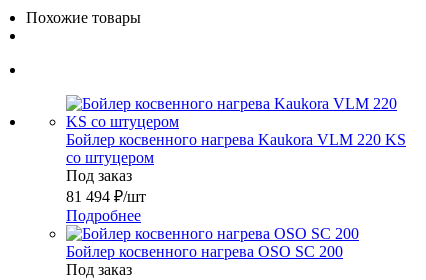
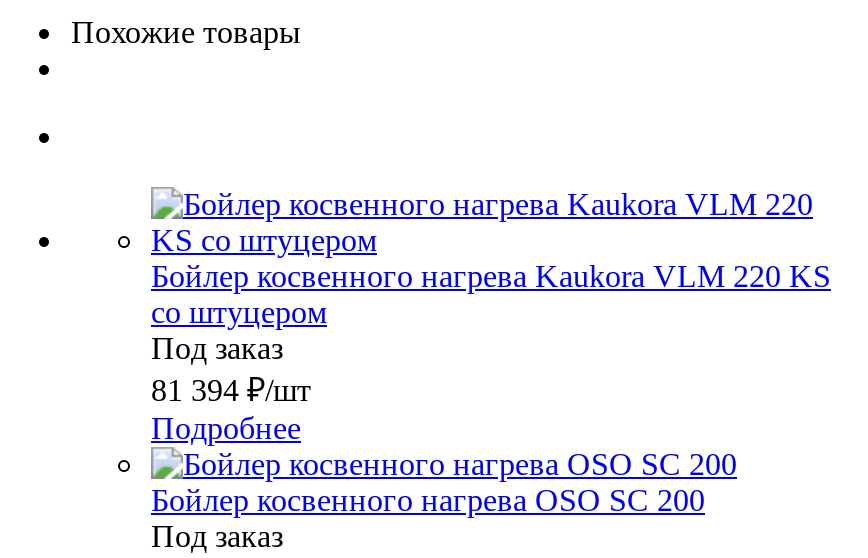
- 81 494 ₽/шт
+ 81 394 ₽/шт
